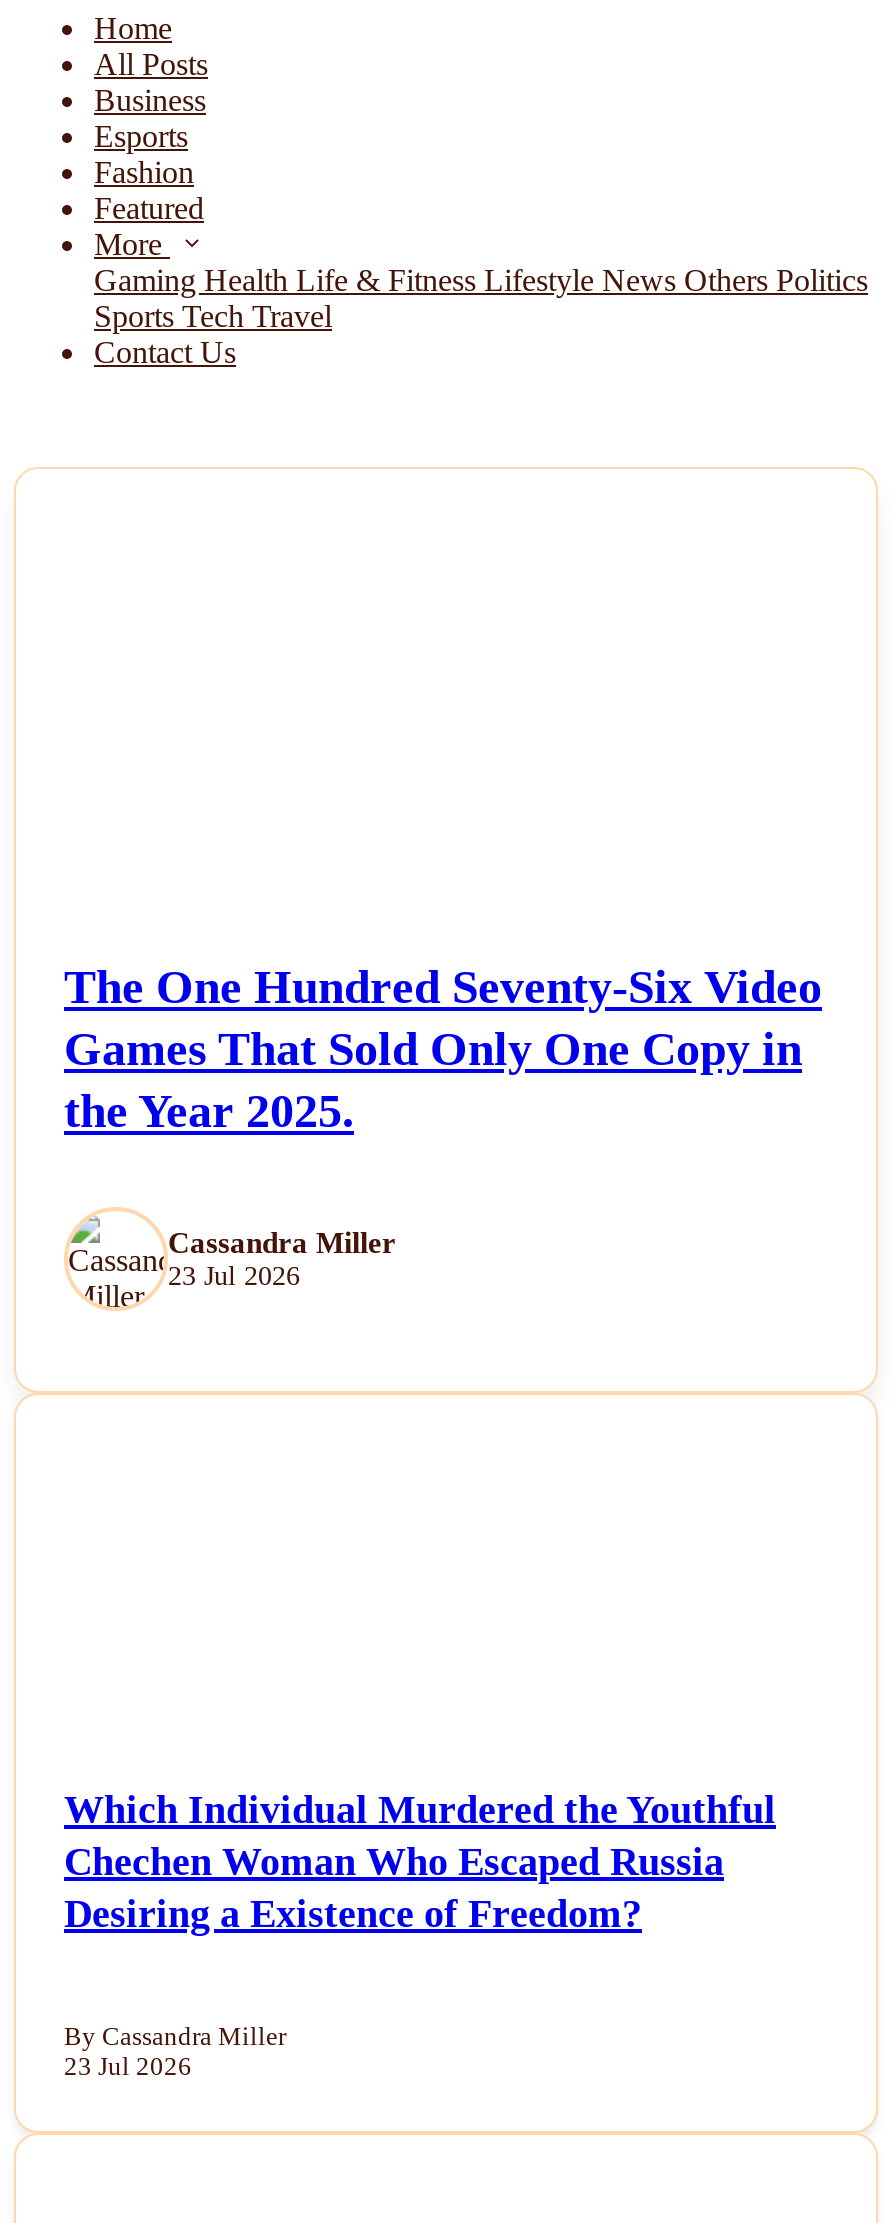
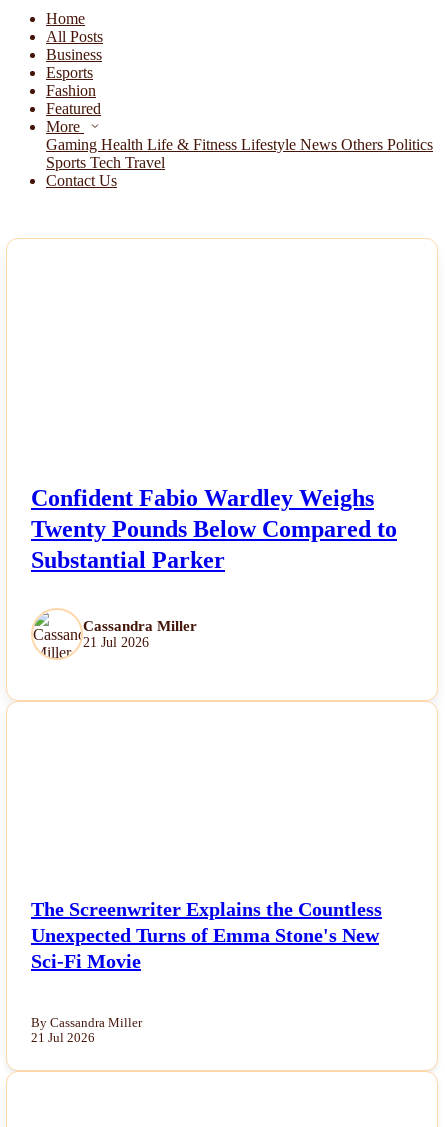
- The One Hundred Seventy-Six Video
- Games That Sold Only One Copy in
- the Year 2025.
+ Confident Fabio Wardley Weighs
+ Twenty Pounds Below Compared to
+ Substantial Parker

- 23 Jul 2026
+ 21 Jul 2026

- Which Individual Murdered the Youthful
- Chechen Woman Who Escaped Russia
- Desiring a Existence of Freedom?
+ The Screenwriter Explains the Countless
+ Unexpected Turns of Emma Stone's New
+ Sci-Fi Movie

- 23 Jul 2026
+ 21 Jul 2026
